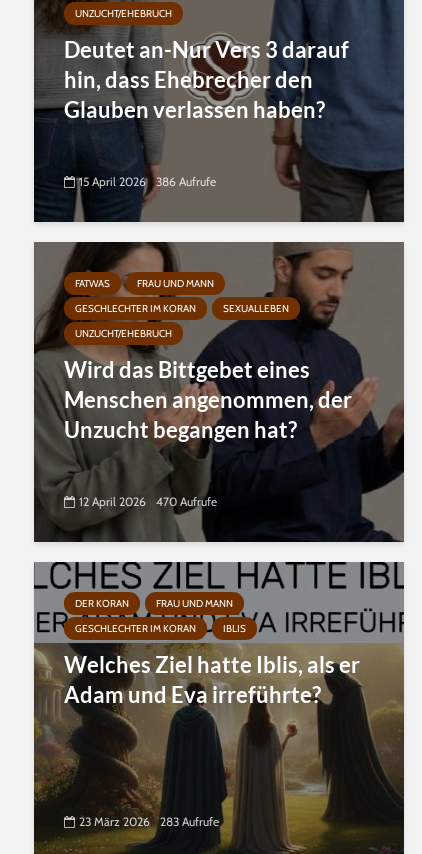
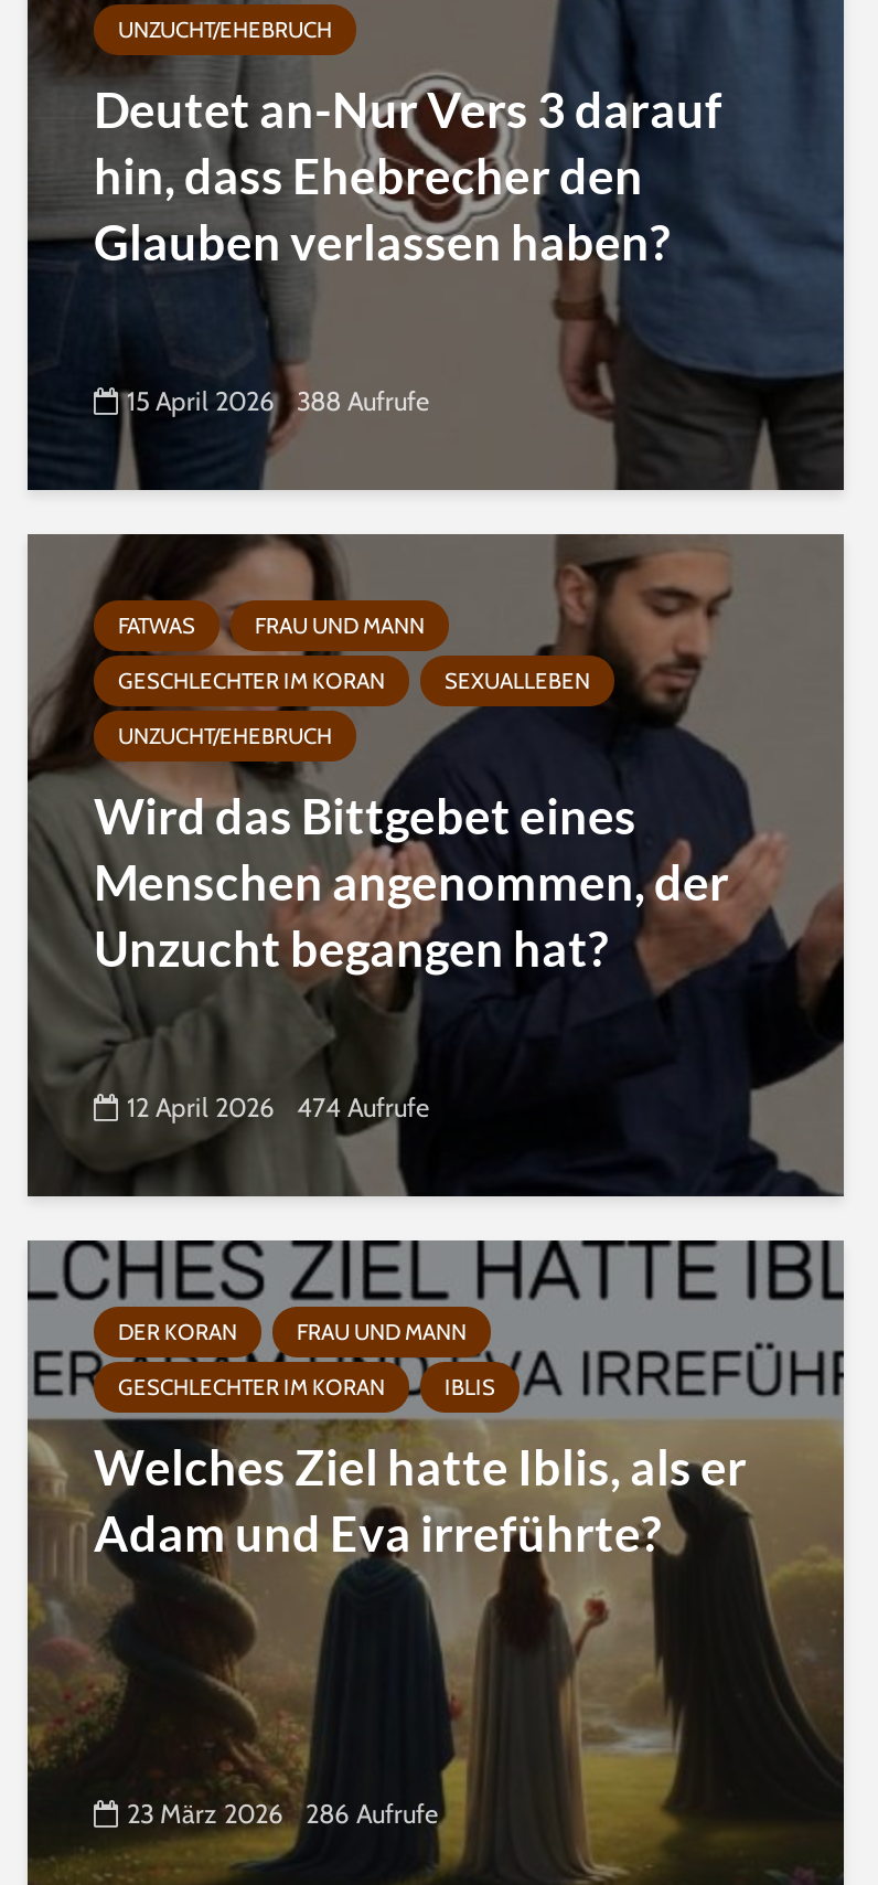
- 15 April 2026 386 Aufrufe
+ 15 April 2026 388 Aufrufe

- 12 April 2026 470 Aufrufe
+ 12 April 2026 474 Aufrufe

- 23 März 2026 283 Aufrufe
+ 23 März 2026 286 Aufrufe
